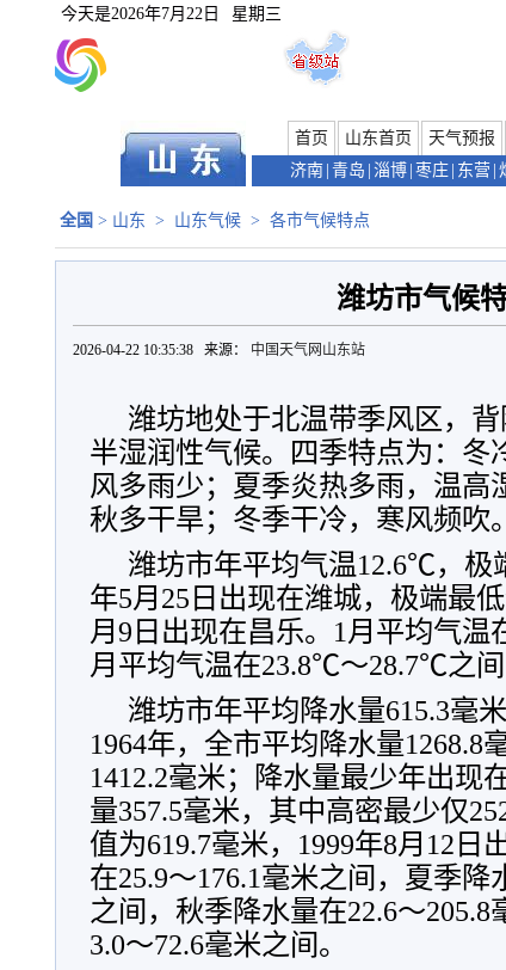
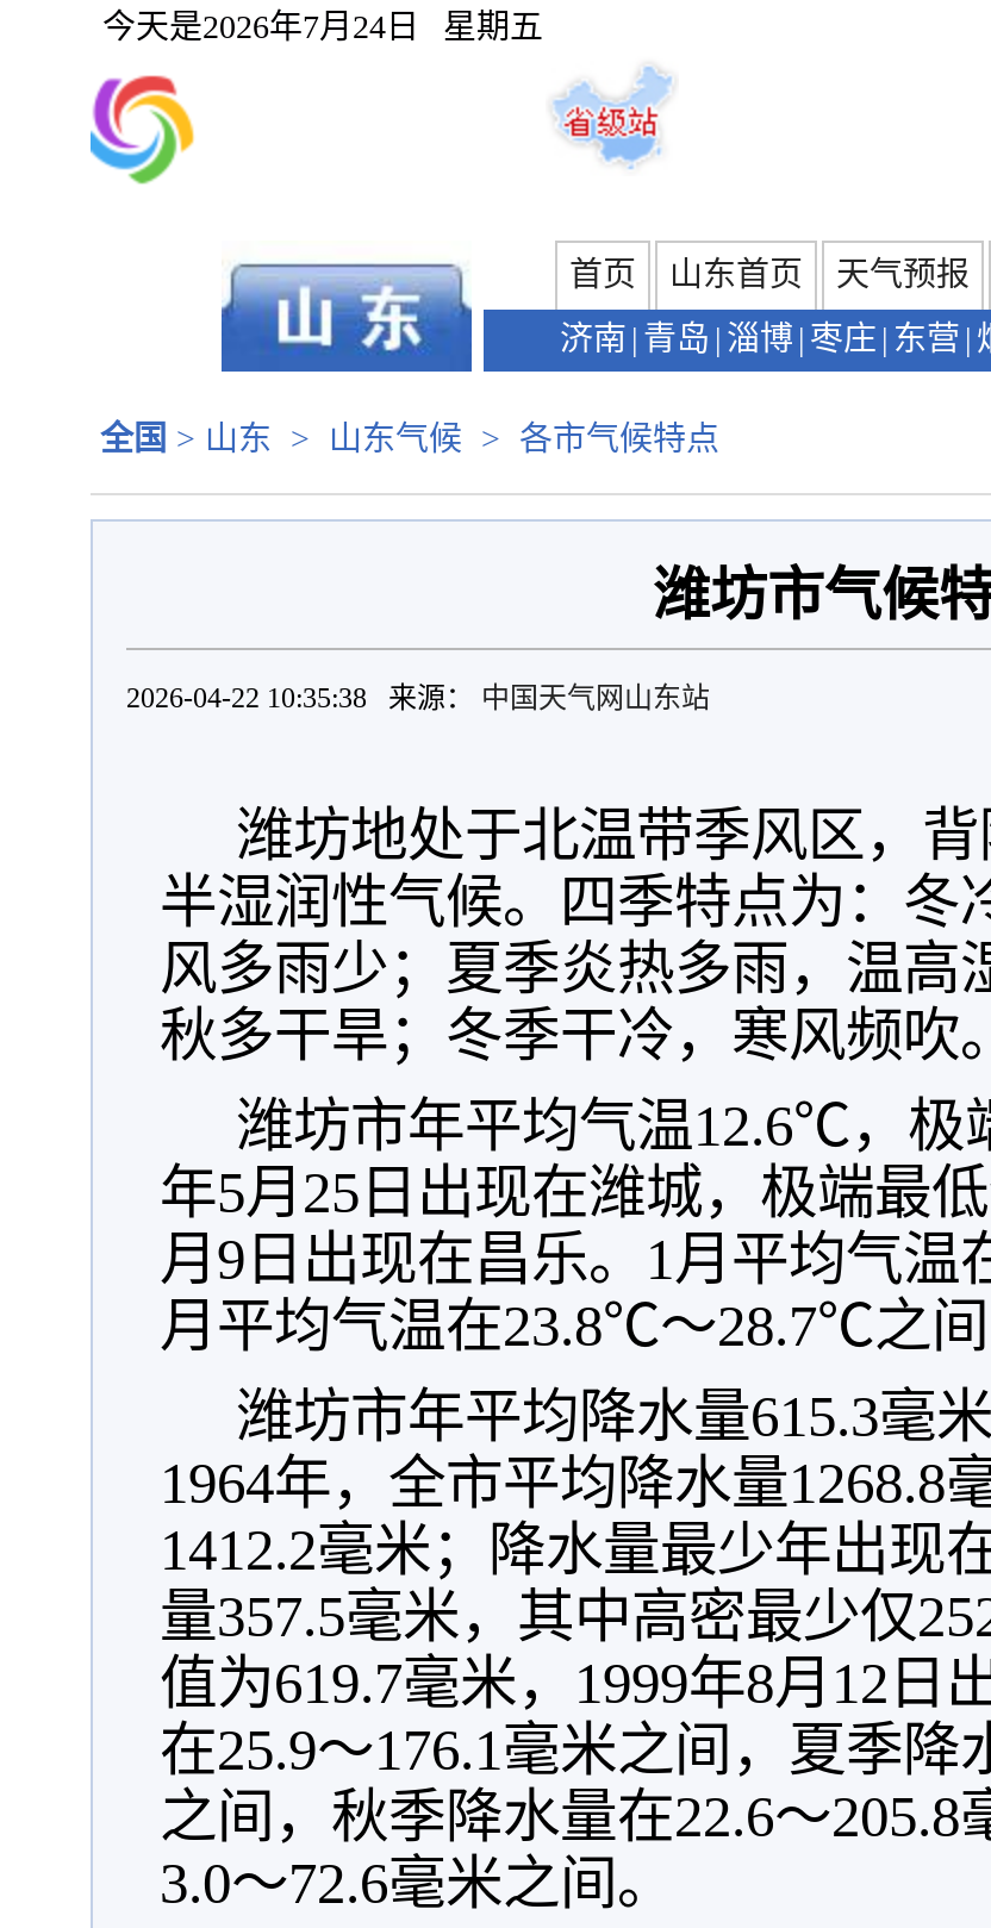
- 今天是2026年7月22日
+ 今天是2026年7月24日

- 星期三
+ 星期五
